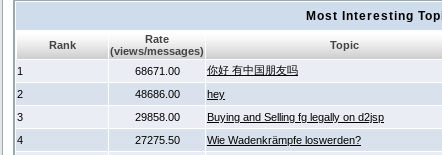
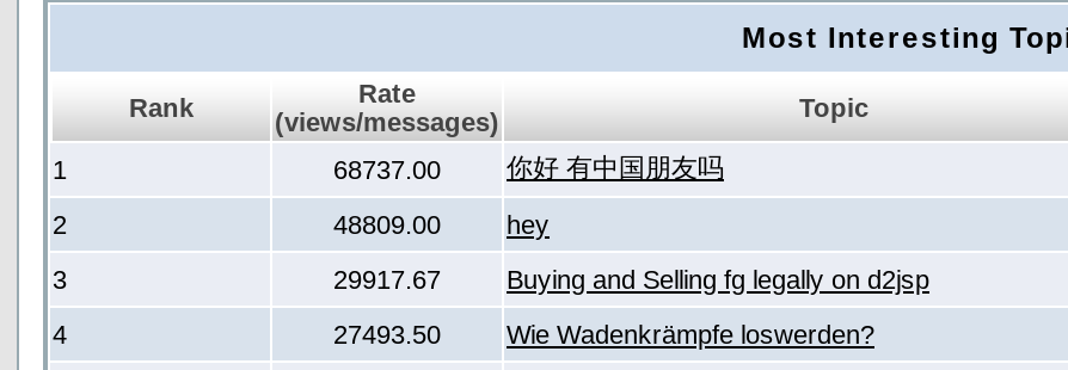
- 68671.00
+ 68737.00

- 48686.00
+ 48809.00

- 29858.00
+ 29917.67

- 27275.50
+ 27493.50
